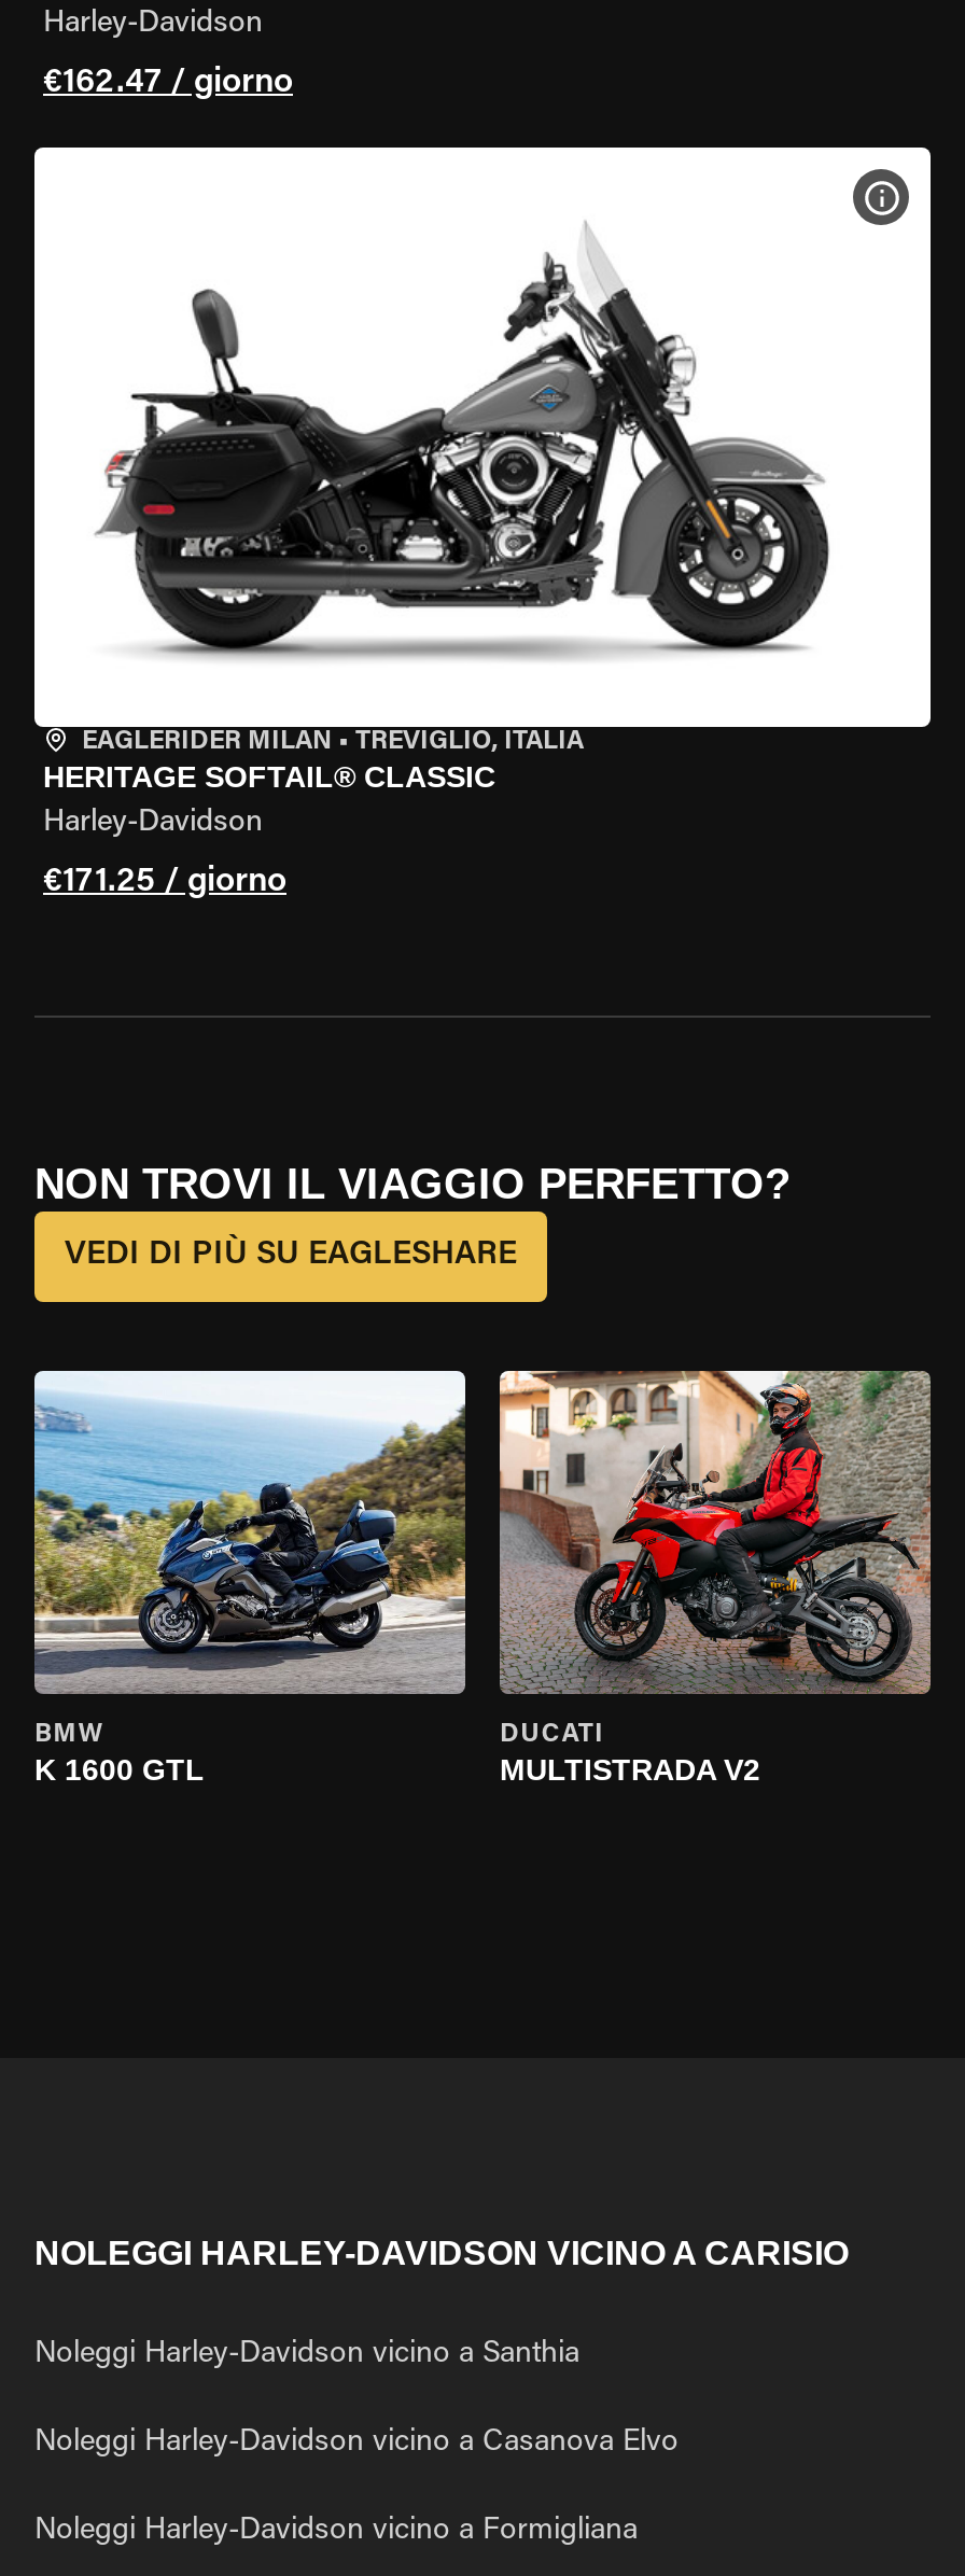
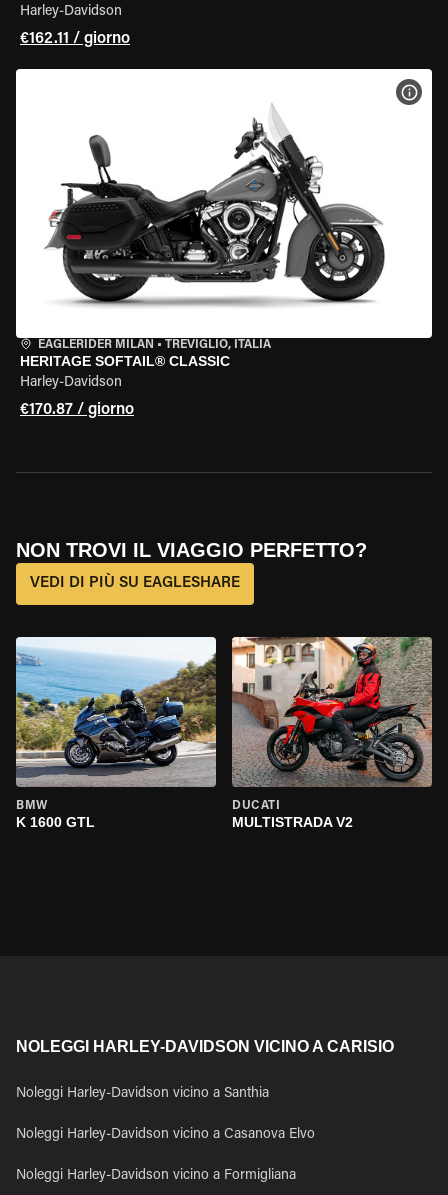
- €162.47 / giorno
+ €162.11 / giorno

- €171.25 / giorno
+ €170.87 / giorno
